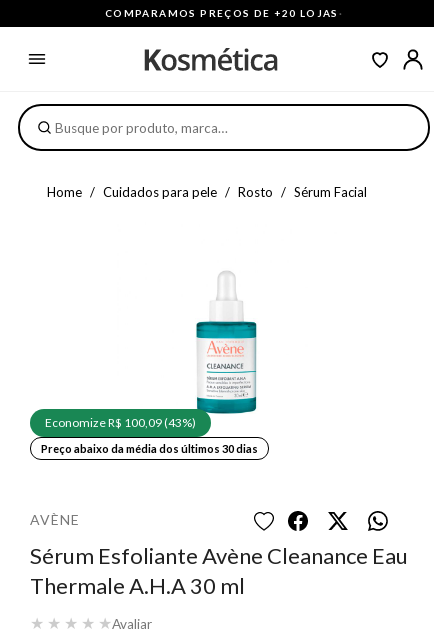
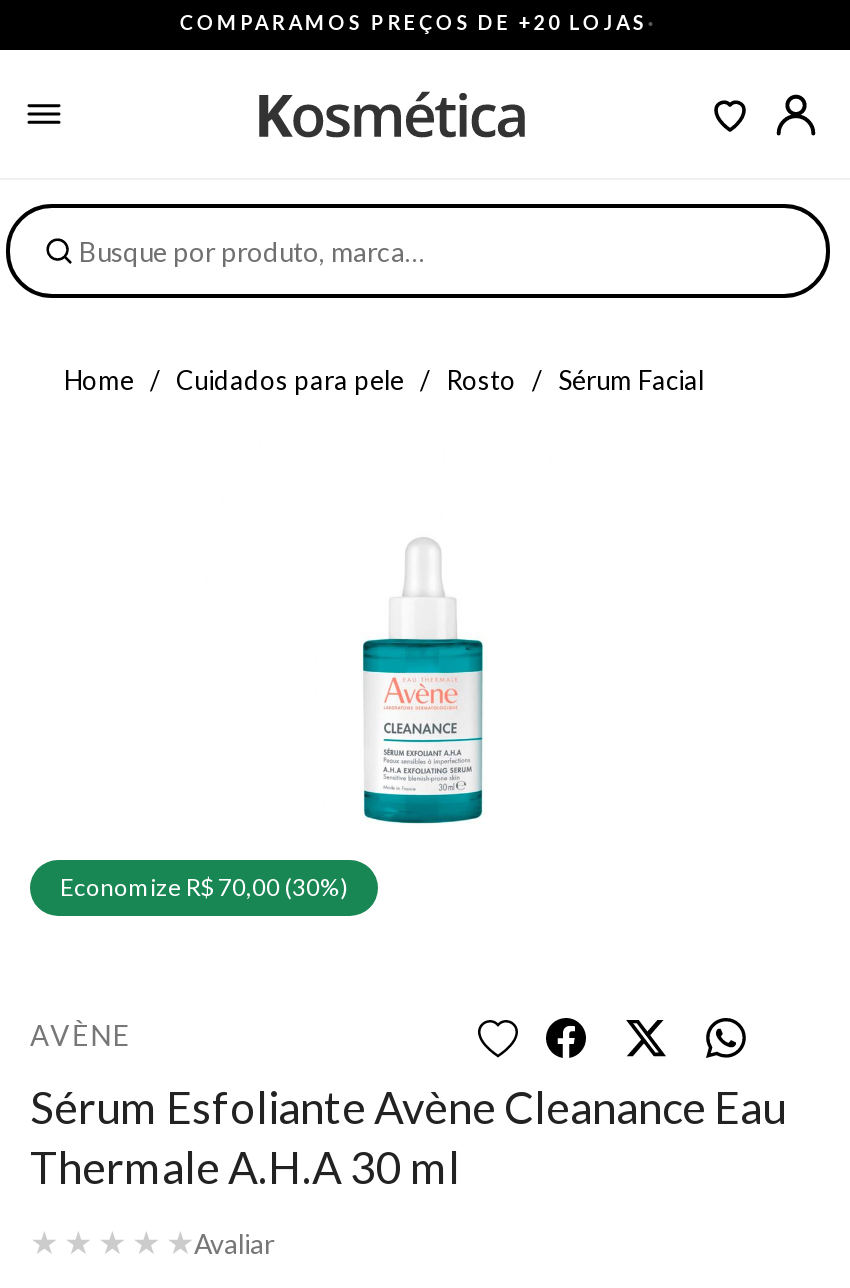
- Economize R$ 100,09 (43%)
- Preço abaixo da média dos últimos 30 dias
+ Economize R$ 70,00 (30%)
